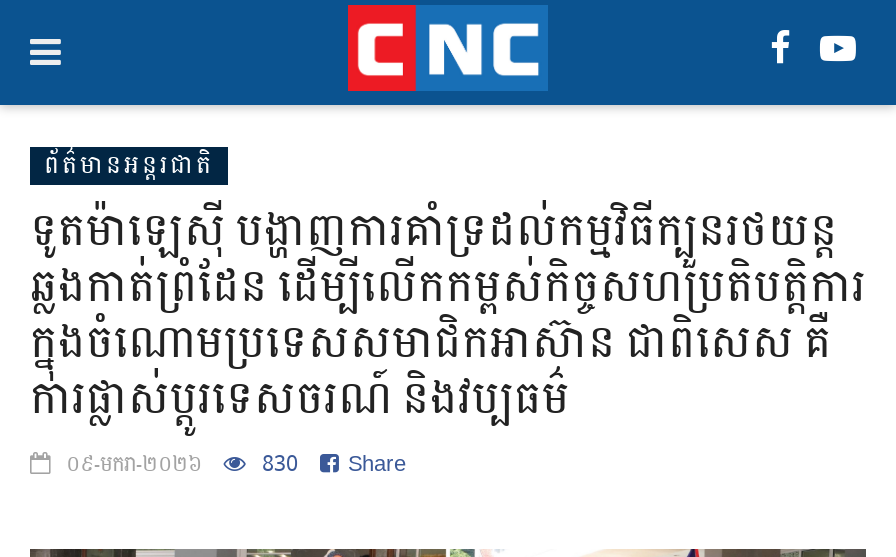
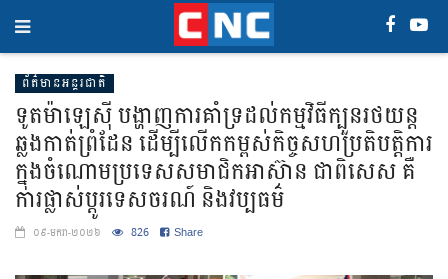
- 830
+ 826
